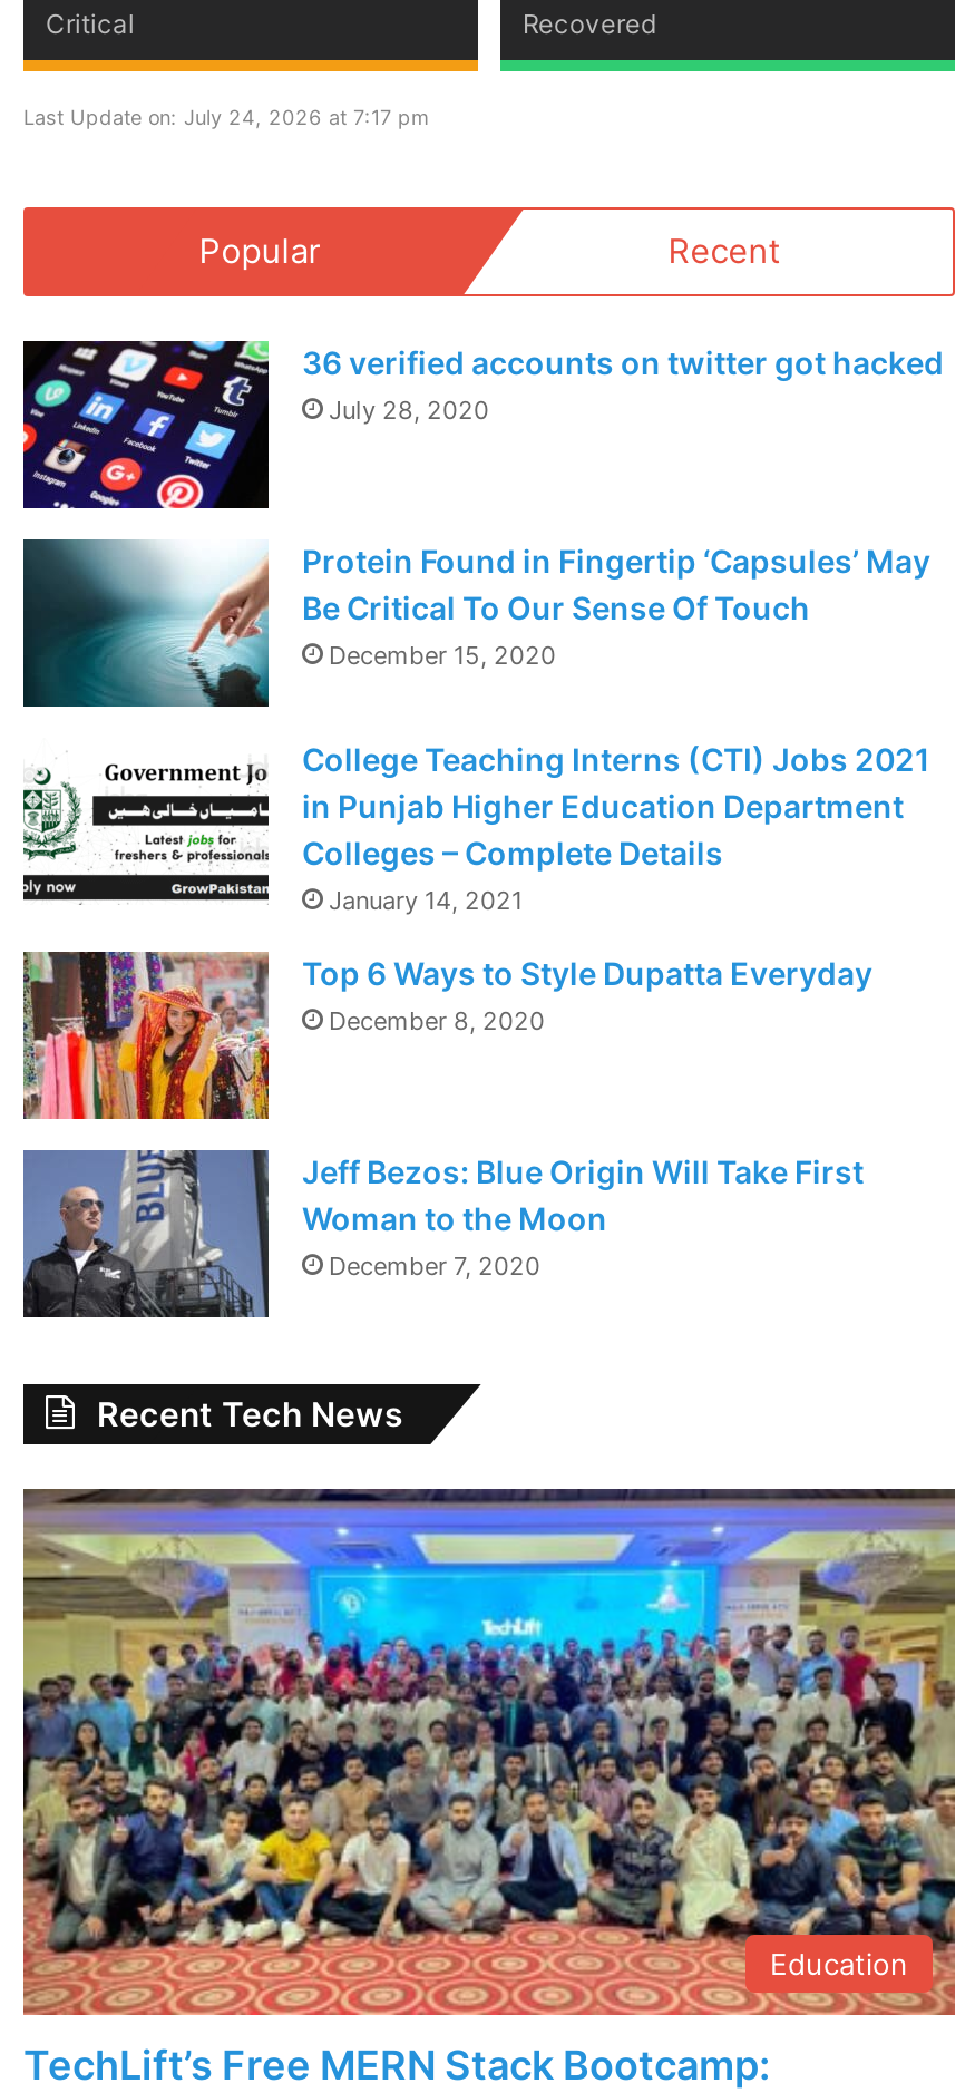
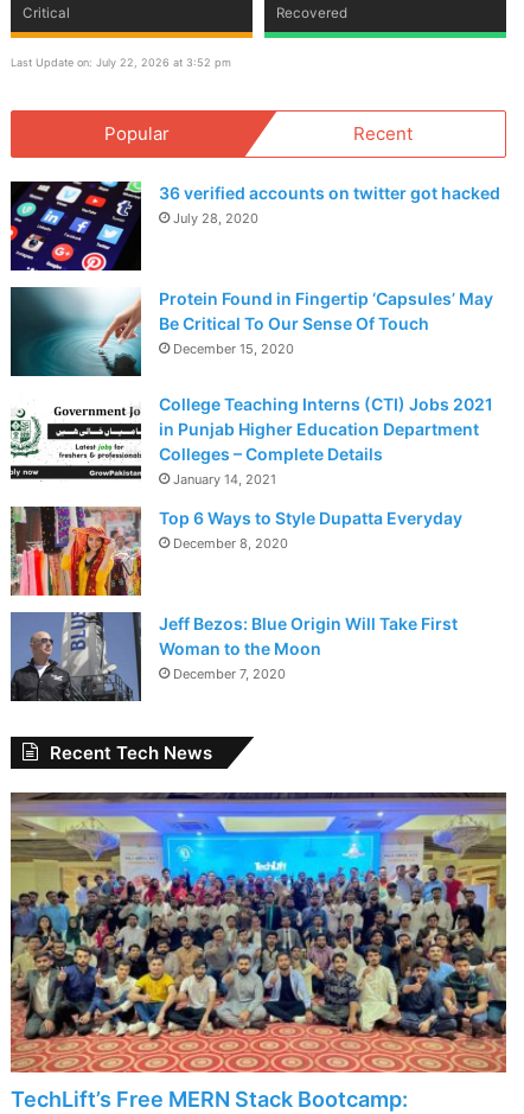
- Last Update on: July 24, 2026 at 7:17 pm
+ Last Update on: July 22, 2026 at 3:52 pm

- Education
